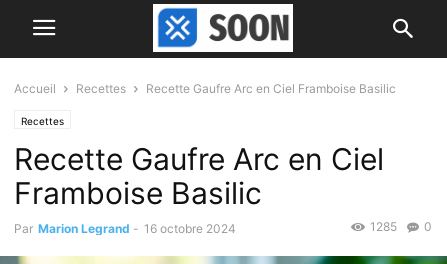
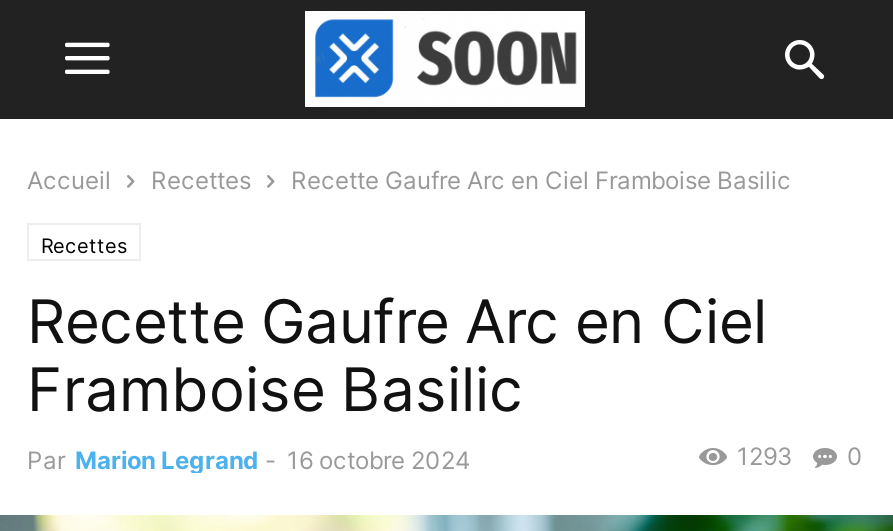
- 1285 0
+ 1293 0
